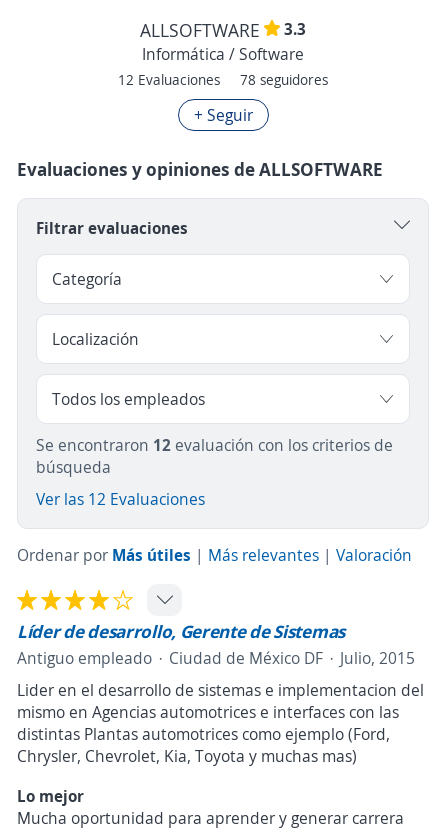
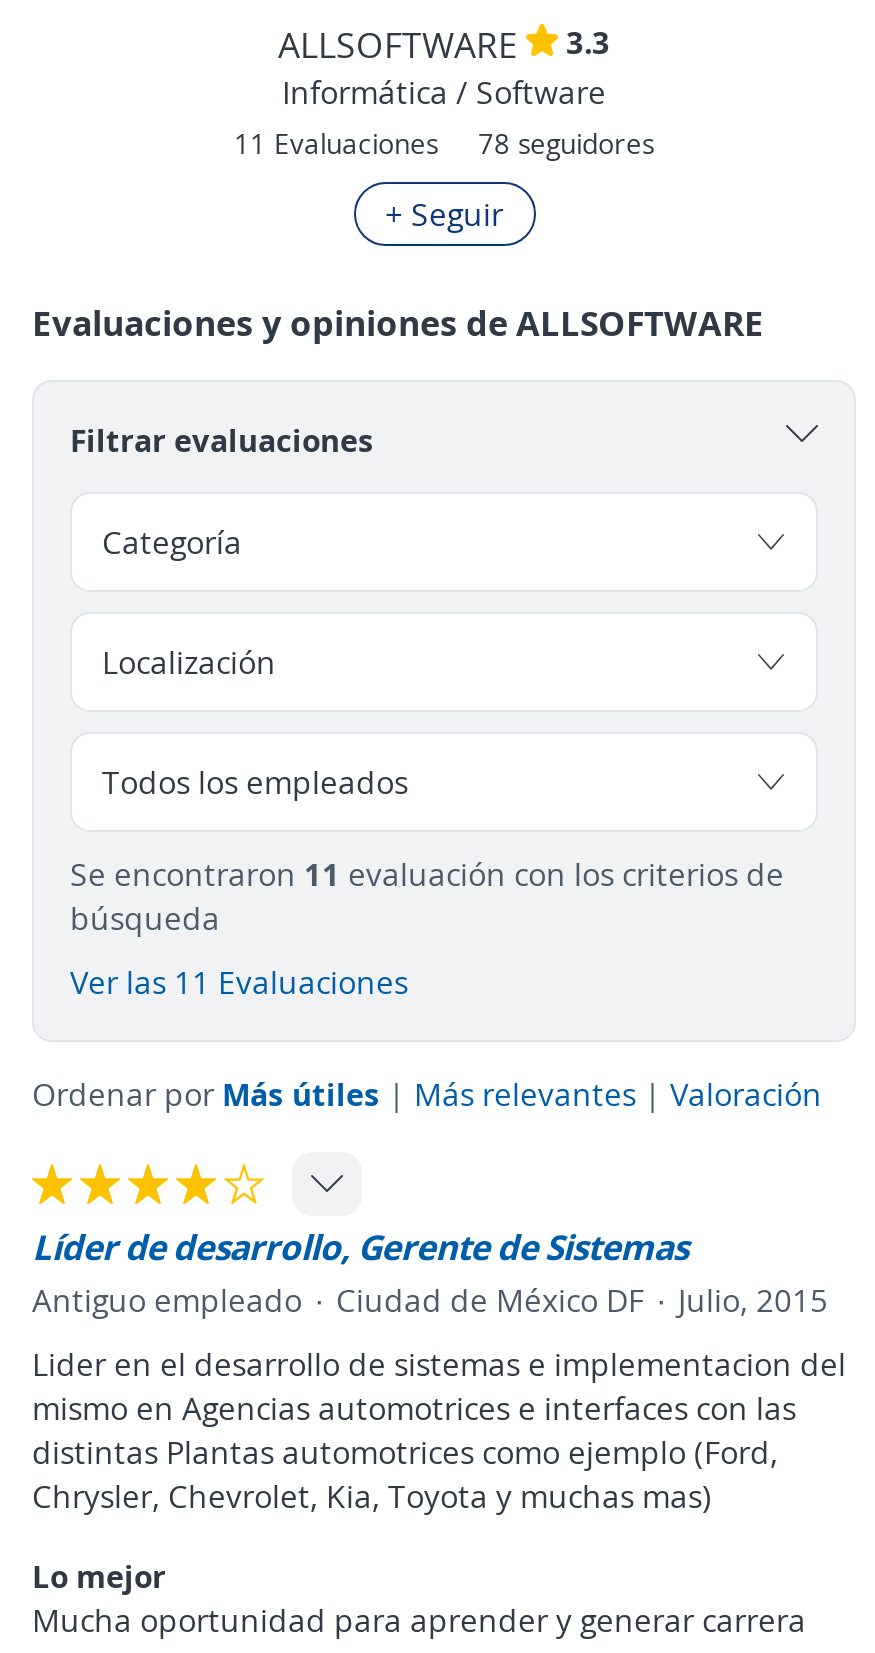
- 12 Evaluaciones
+ 11 Evaluaciones

- Se encontraron 12 evaluación con los criterios de
+ Se encontraron 11 evaluación con los criterios de

- Ver las 12 Evaluaciones
+ Ver las 11 Evaluaciones
